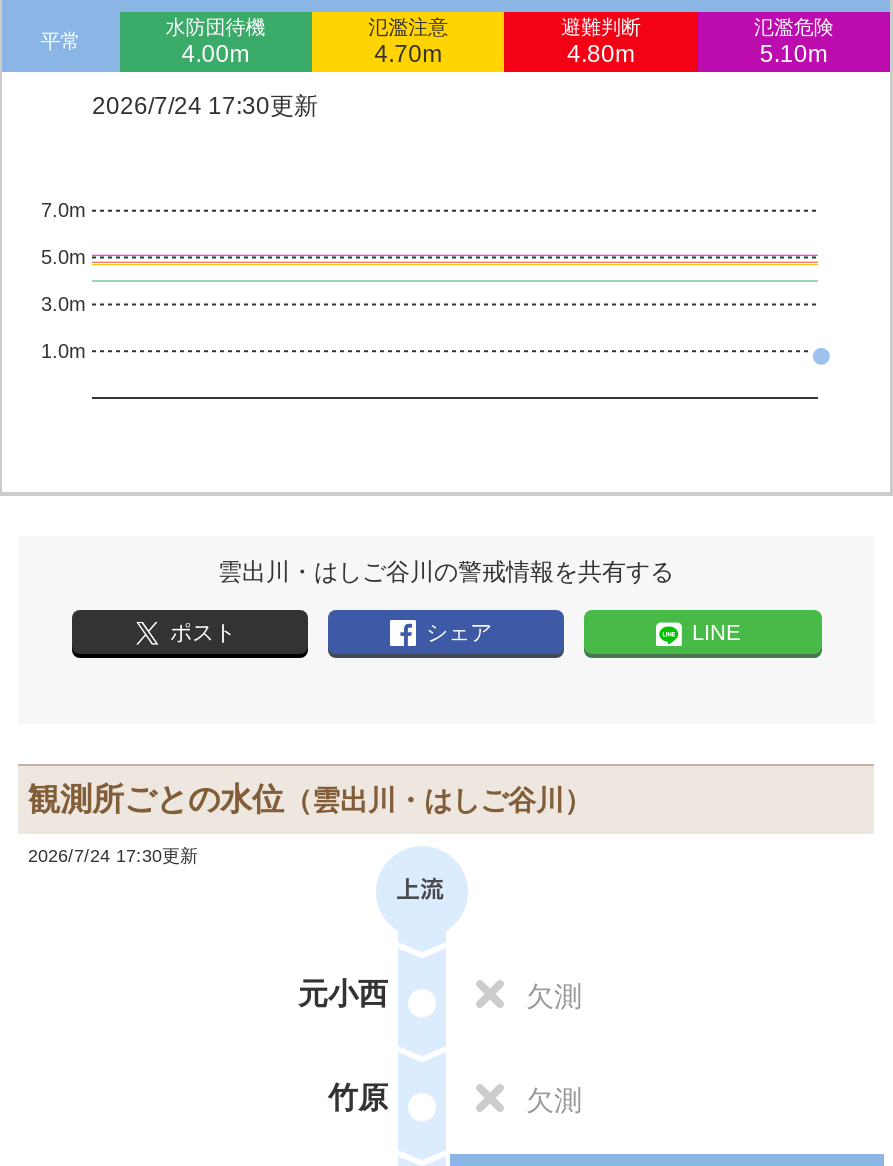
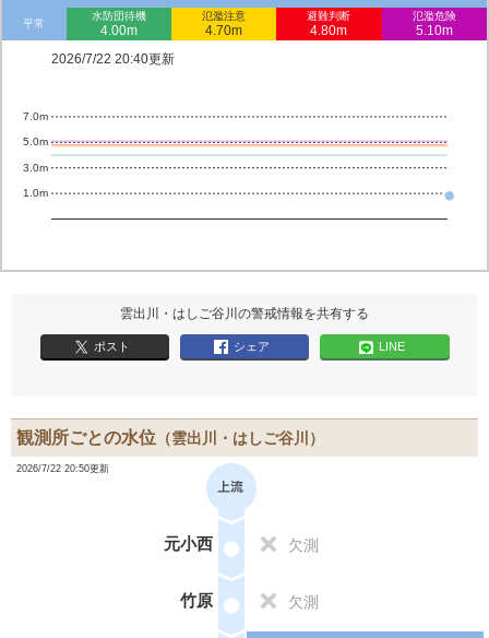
- 2026/7/24 17:30更新
+ 2026/7/22 20:40更新

- 2026/7/24 17:30更新
+ 2026/7/22 20:50更新
